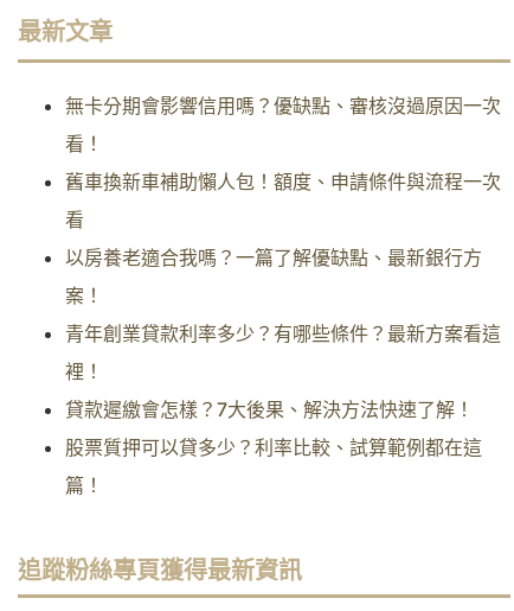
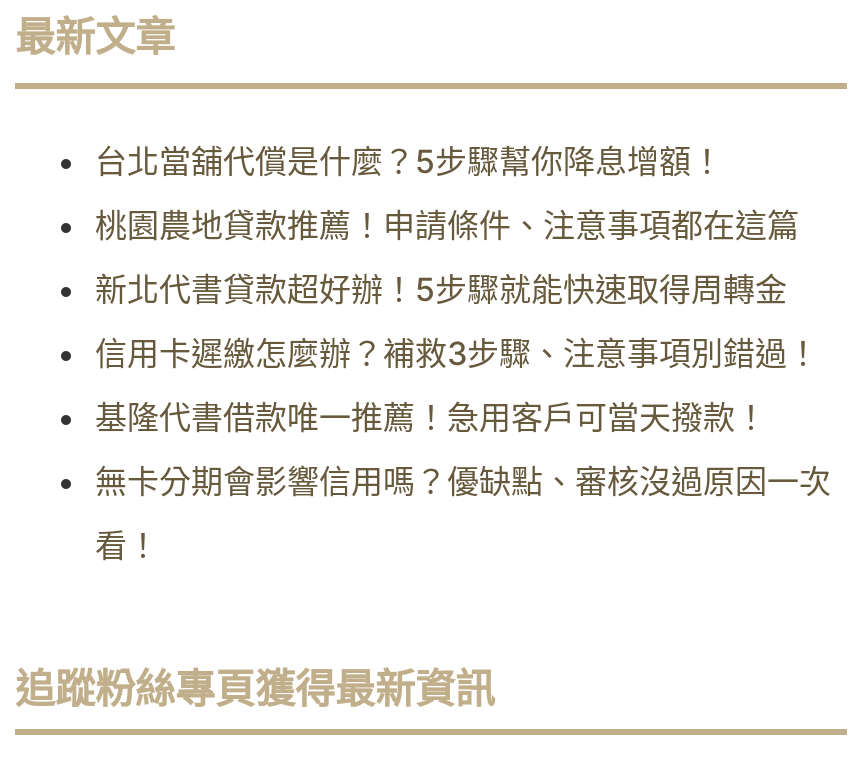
+ 台北當舖代償是什麼？5步驟幫你降息增額！
+ 桃園農地貸款推薦！申請條件、注意事項都在這篇
+ 新北代書貸款超好辦！5步驟就能快速取得周轉金
+ 信用卡遲繳怎麼辦？補救3步驟、注意事項別錯過！
+ 基隆代書借款唯一推薦！急用客戶可當天撥款！

moved down: 無卡分期會影響信用嗎？優缺點、審核沒過原因一次 | 看！

- 舊車換新車補助懶人包！額度、申請條件與流程一次
- 看
- 以房養老適合我嗎？一篇了解優缺點、最新銀行方
- 案！
- 青年創業貸款利率多少？有哪些條件？最新方案看這
- 裡！
- 貸款遲繳會怎樣？7大後果、解決方法快速了解！
- 股票質押可以貸多少？利率比較、試算範例都在這
- 篇！
